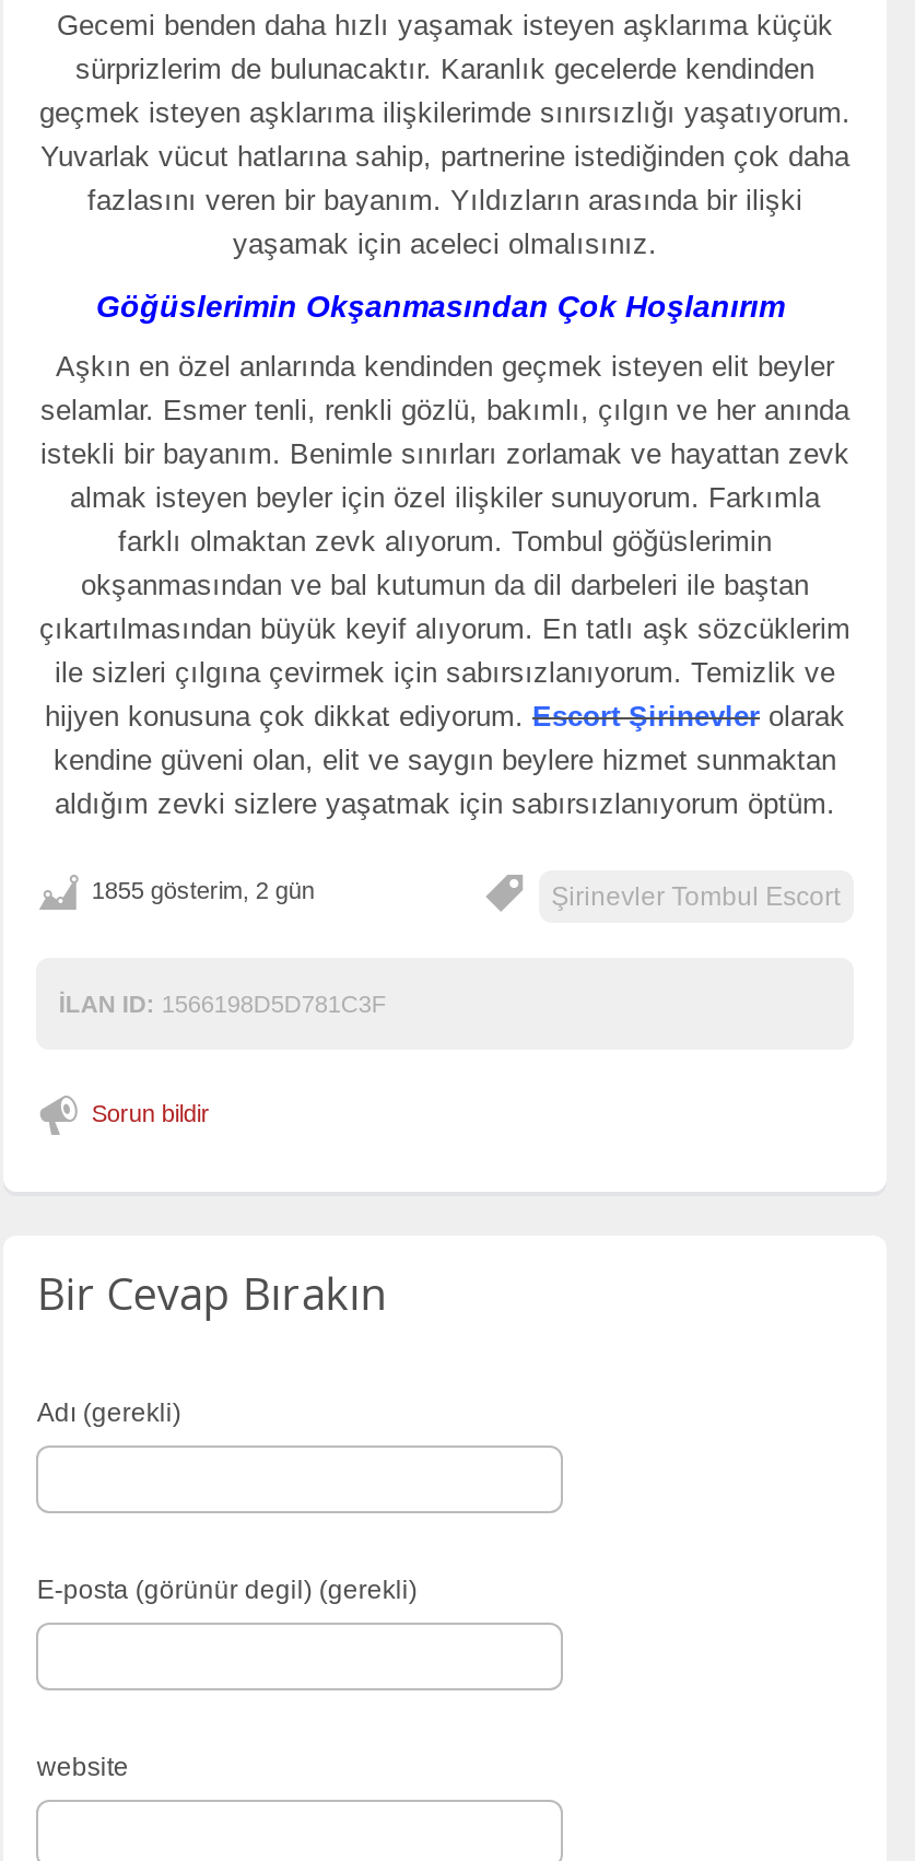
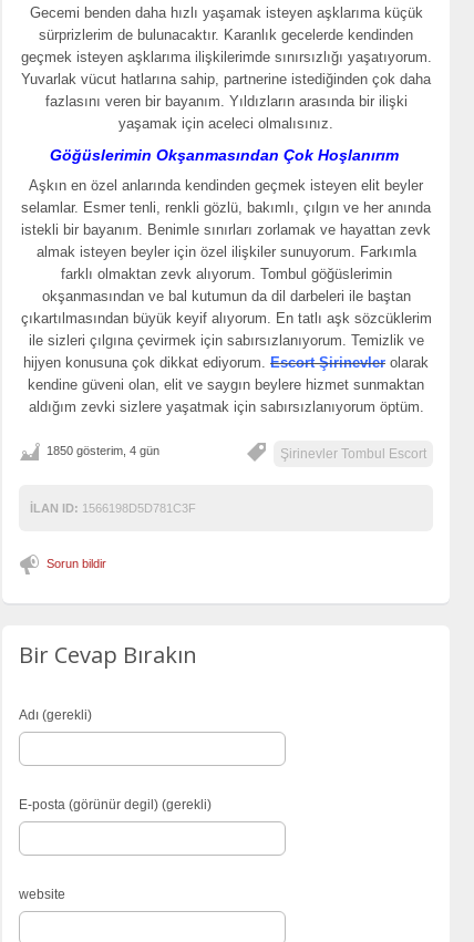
- 1855 gösterim, 2 gün
+ 1850 gösterim, 4 gün
